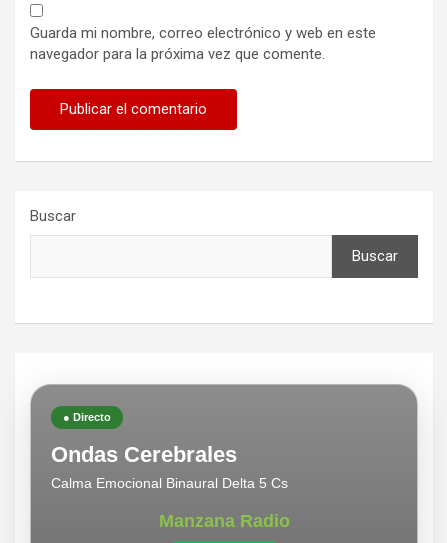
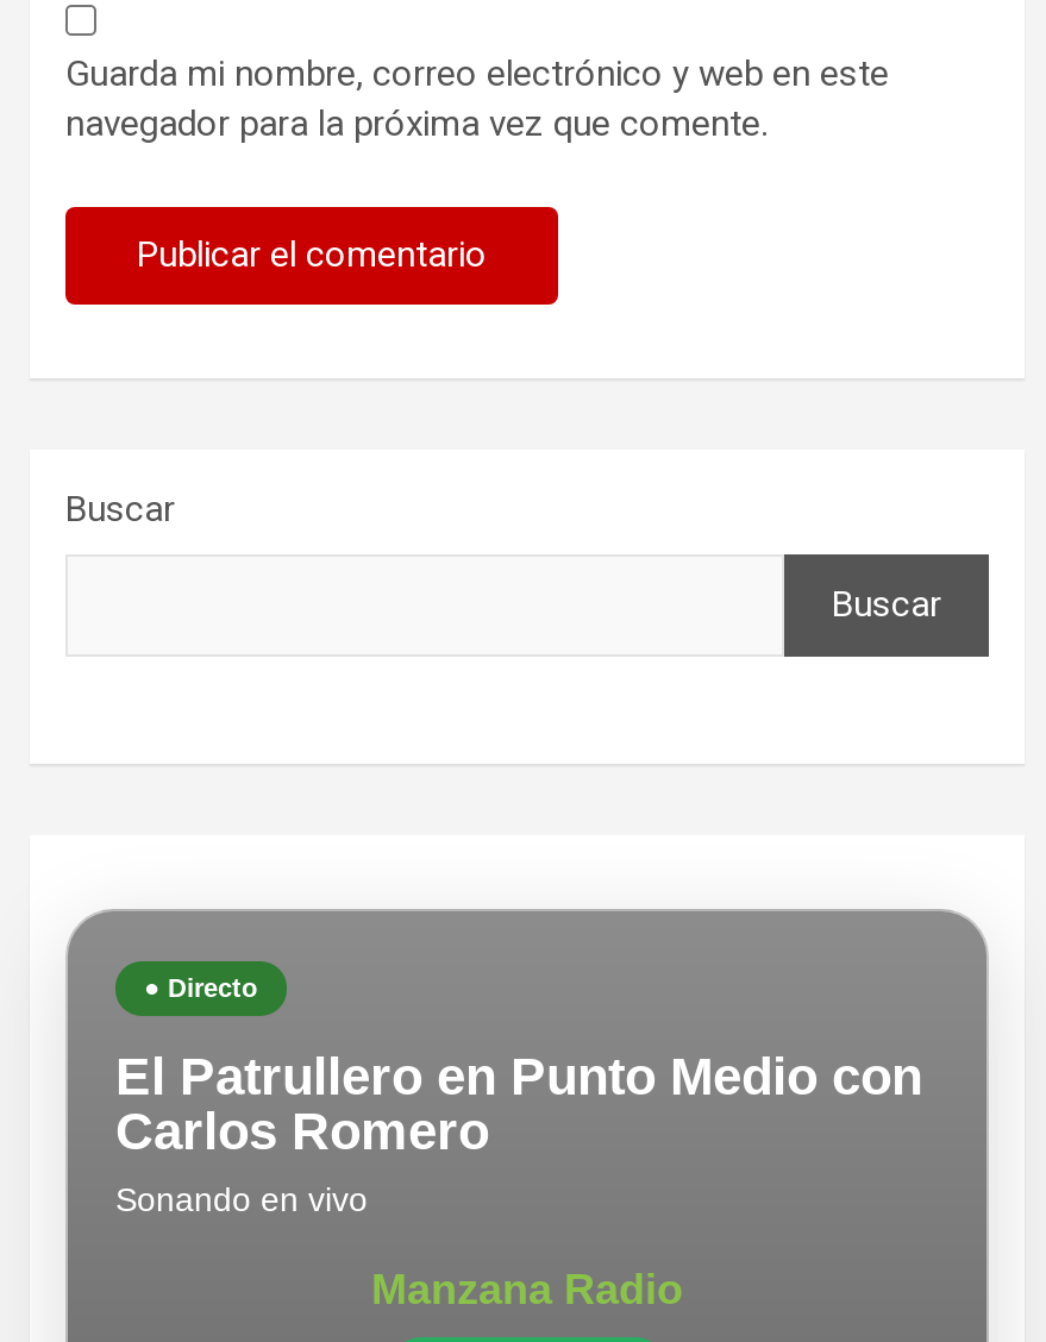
- Ondas Cerebrales
- Calma Emocional Binaural Delta 5 Cs
+ El Patrullero en Punto Medio con
+ Carlos Romero
+ Sonando en vivo
